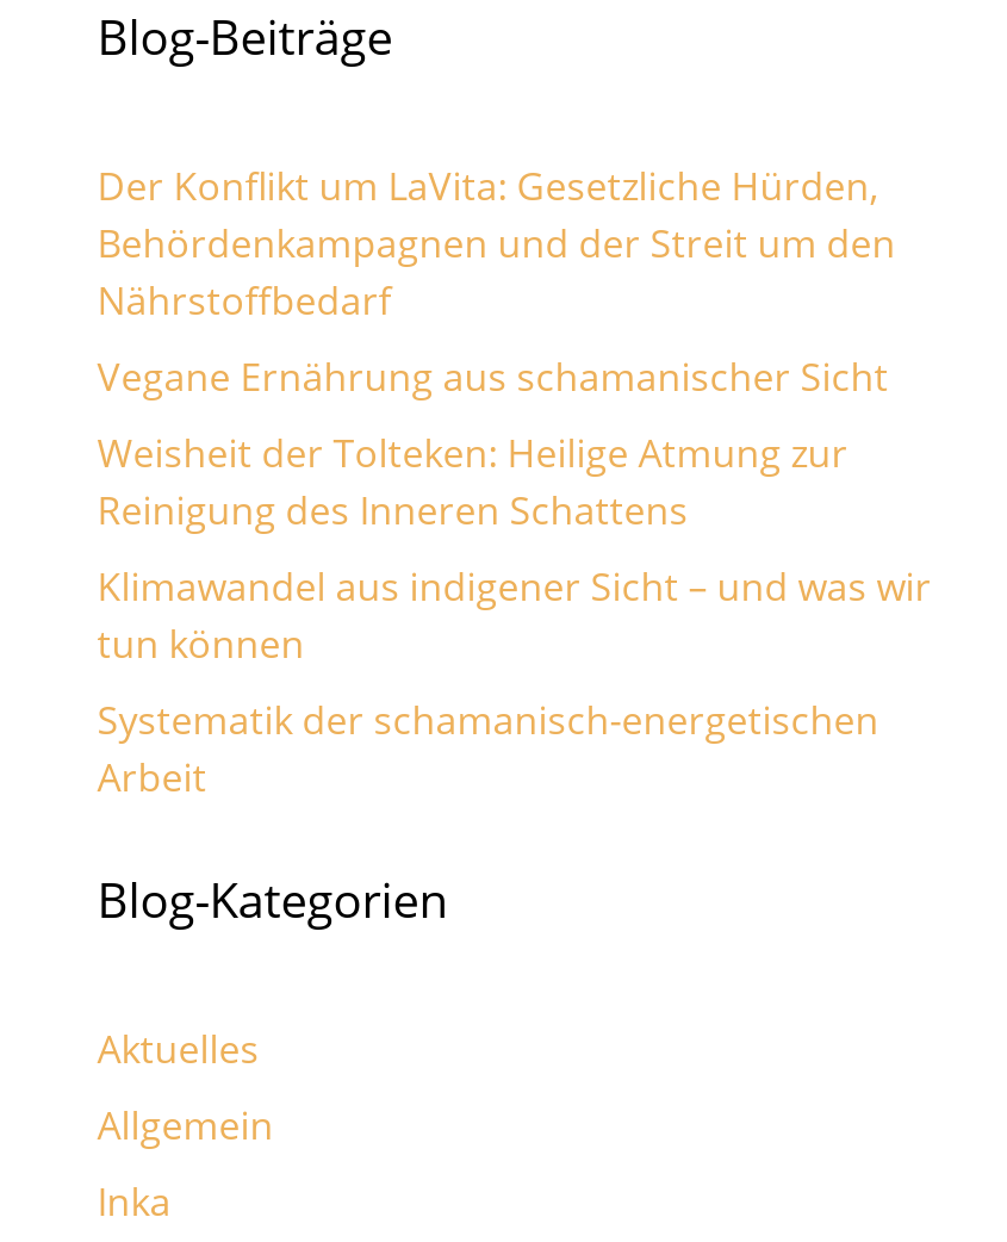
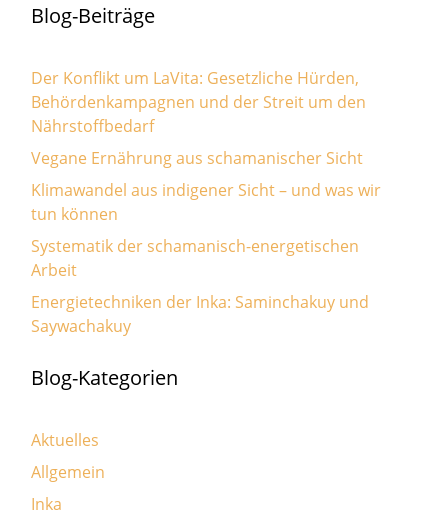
- Weisheit der Tolteken: Heilige Atmung zur
- Reinigung des Inneren Schattens

moved up: Klimawandel aus indigener Sicht – und was wir | tun können | Systematik der schamanisch-energetischen | Arbeit

+ Energietechniken der Inka: Saminchakuy und
+ Saywachakuy
